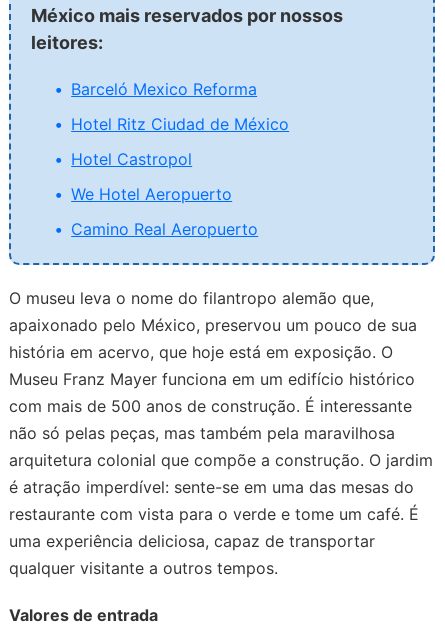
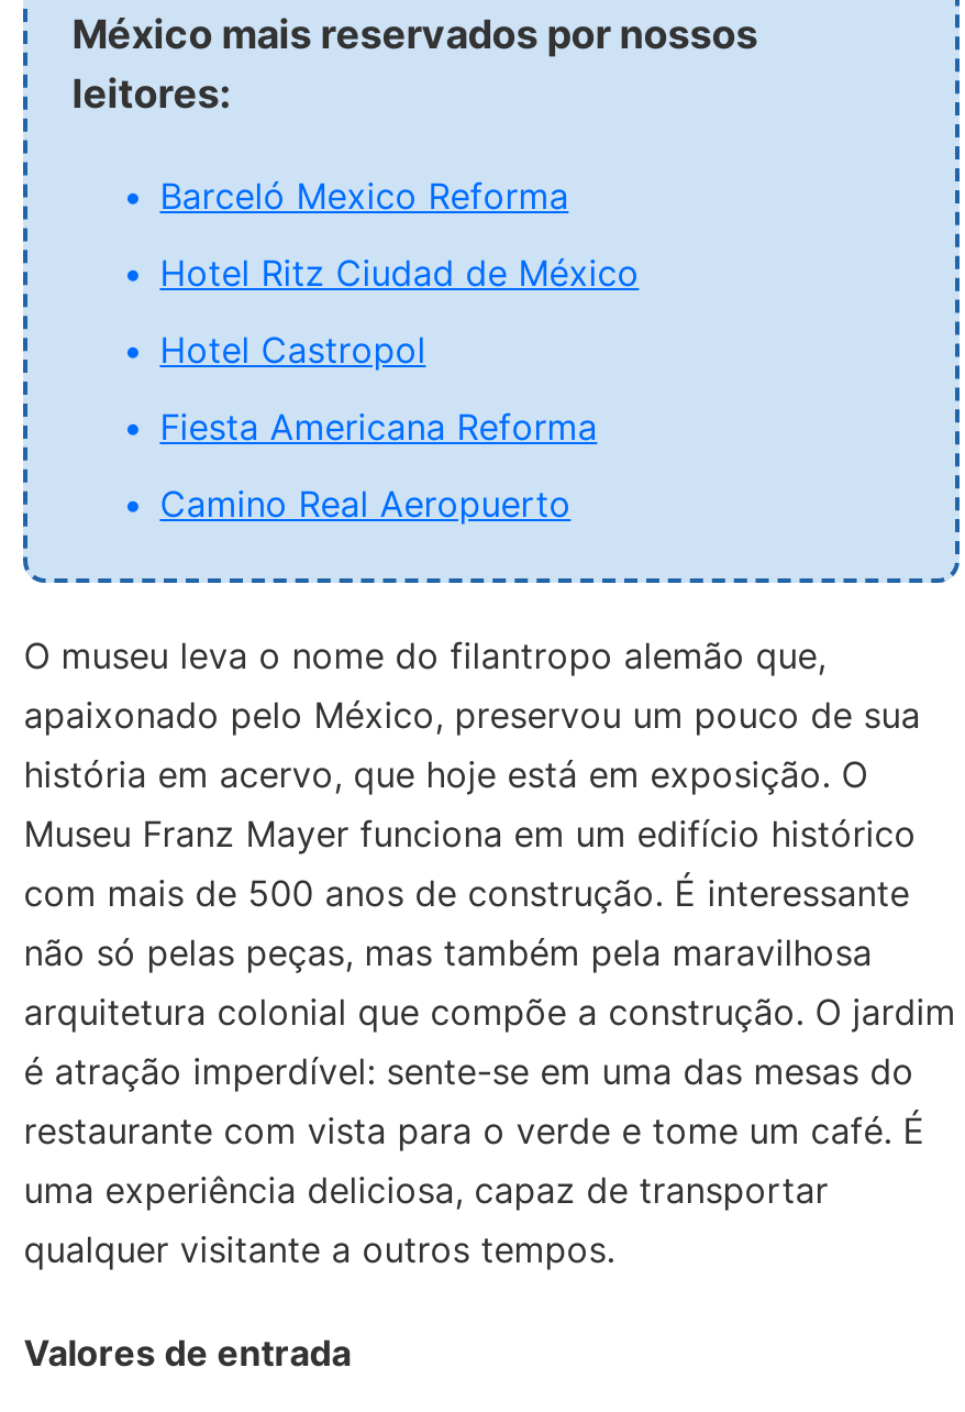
- We Hotel Aeropuerto
+ Fiesta Americana Reforma
